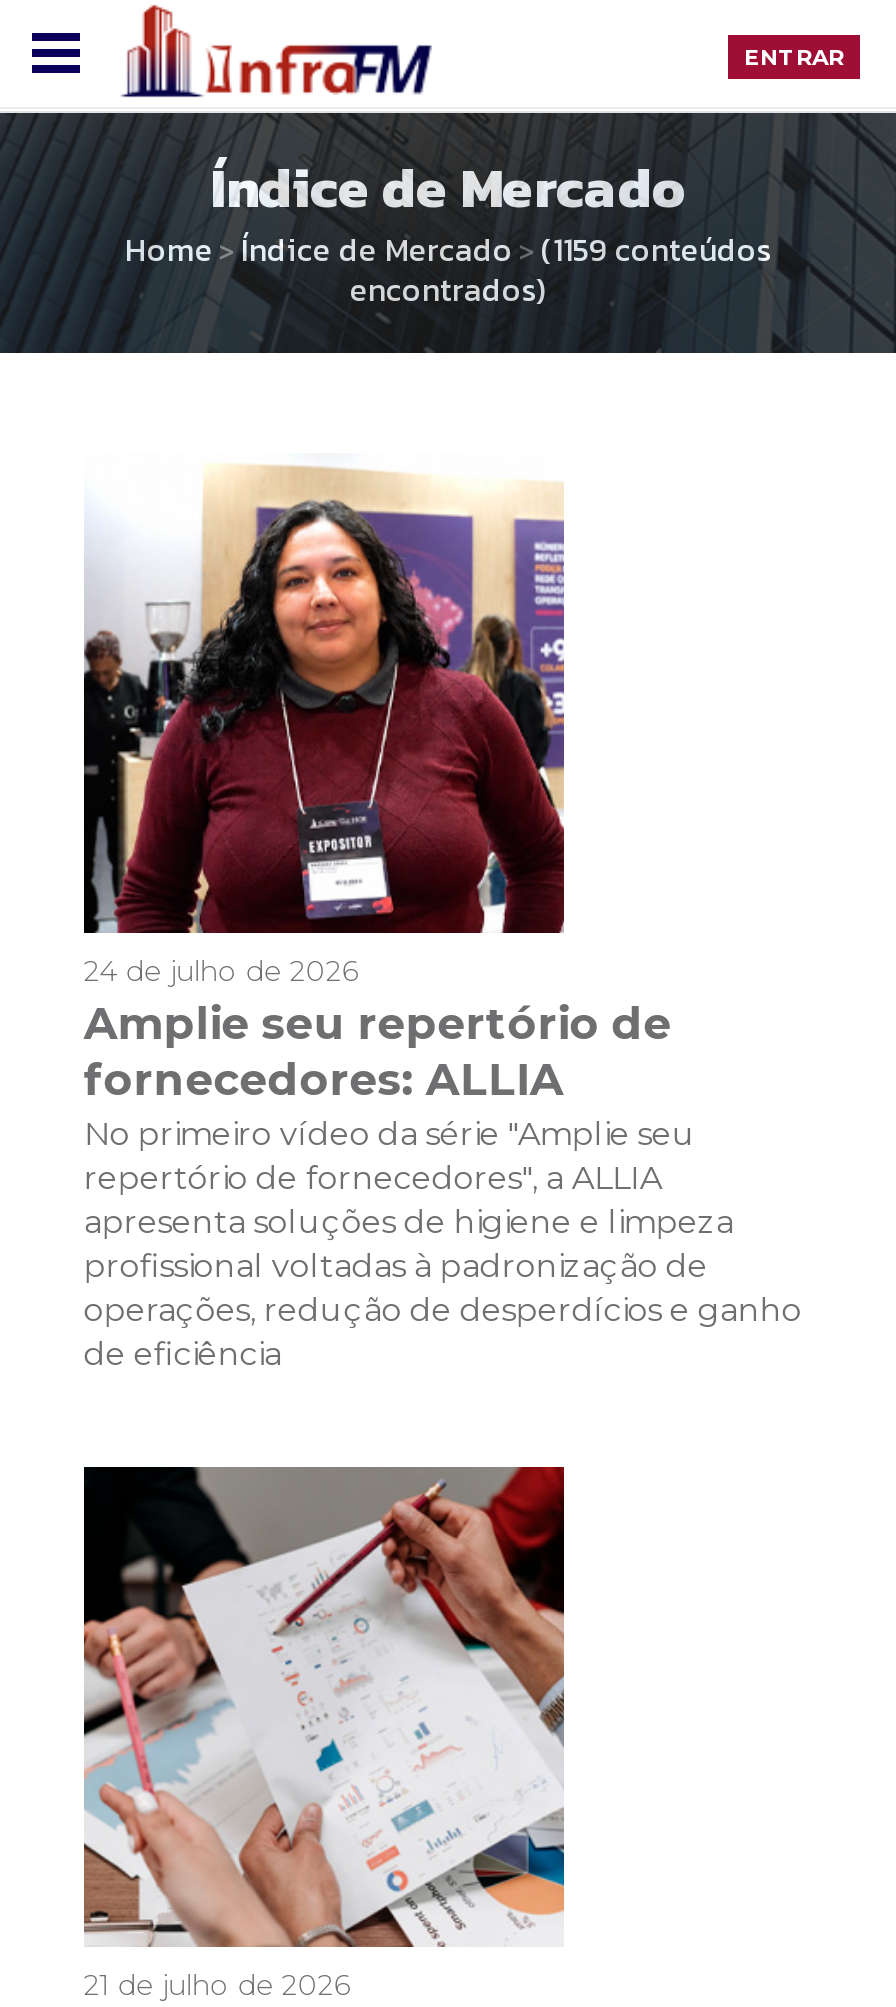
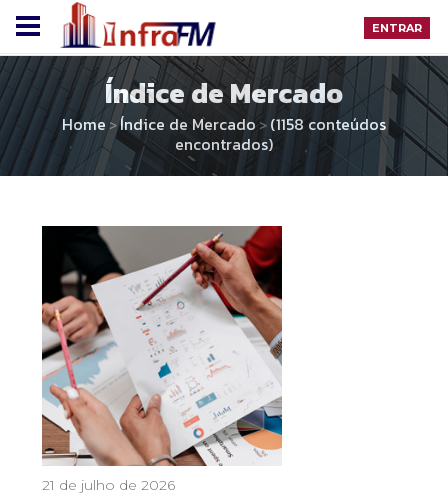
- Home > Índice de Mercado > (1159 conteúdos
+ Home > Índice de Mercado > (1158 conteúdos

- [image]
- 24 de julho de 2026
- Amplie seu repertório de
- fornecedores: ALLIA
- No primeiro vídeo da série "Amplie seu
- repertório de fornecedores", a ALLIA
- apresenta soluções de higiene e limpeza
- profissional voltadas à padronização de
- operações, redução de desperdícios e ganho
- de eficiência
